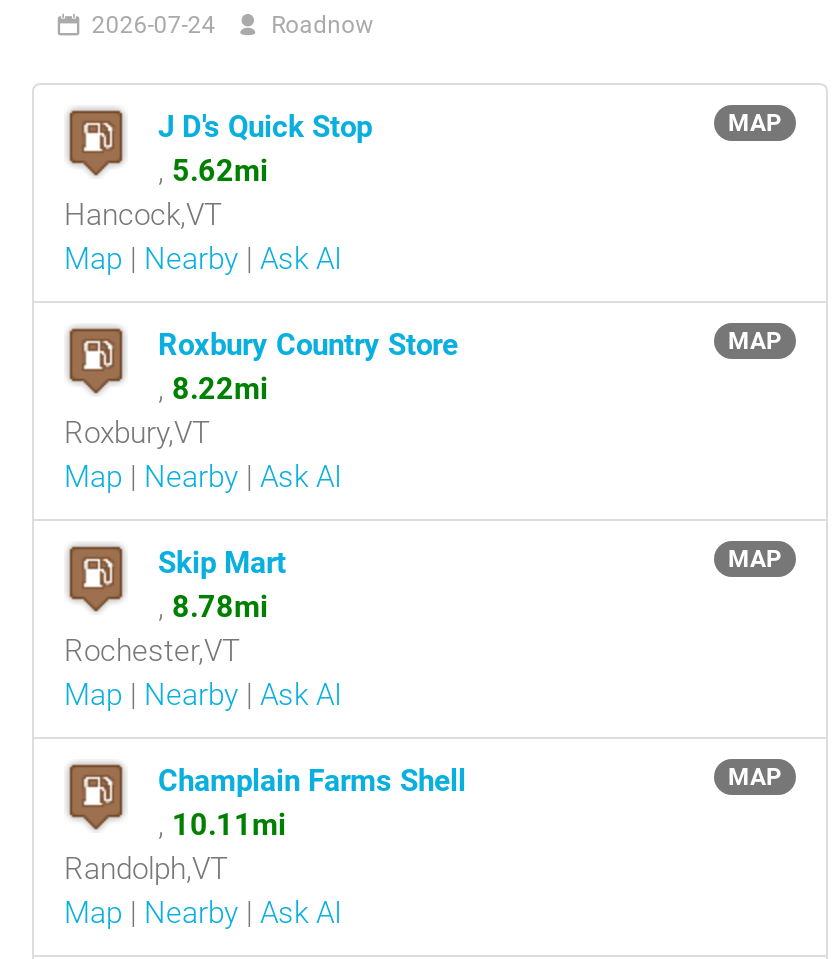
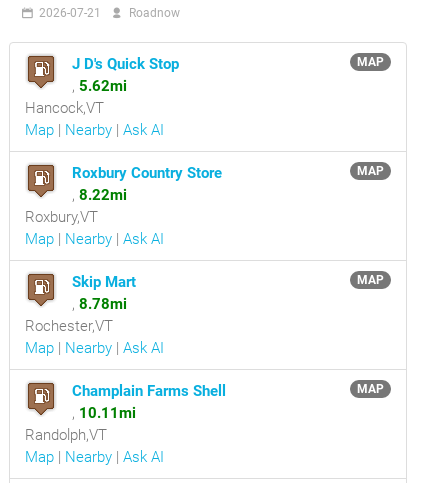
- 2026-07-24 Roadnow
+ 2026-07-21 Roadnow
